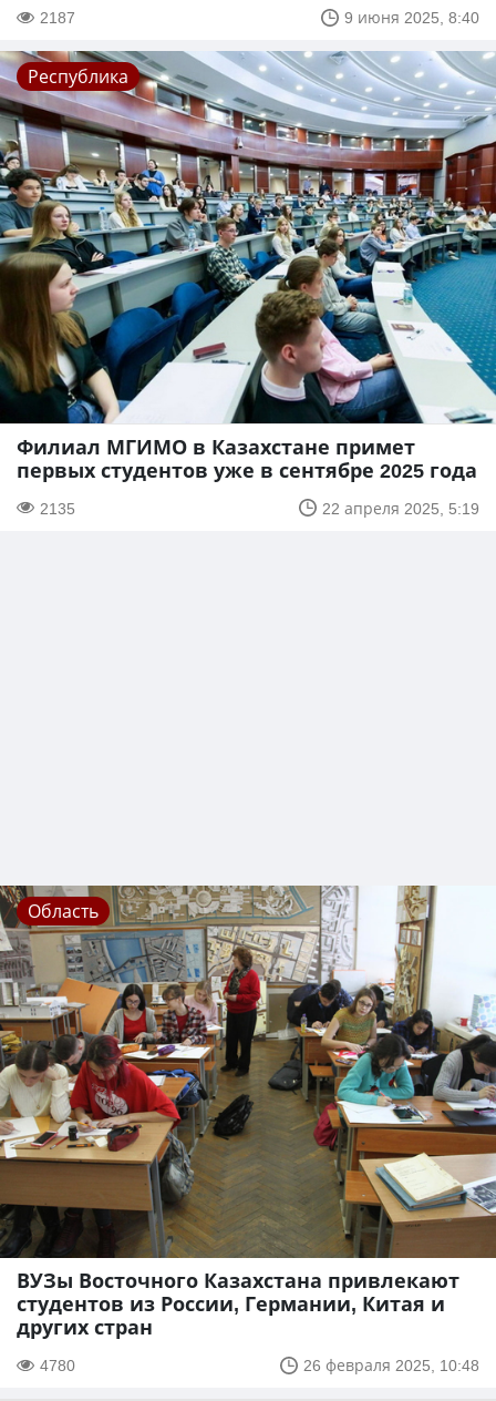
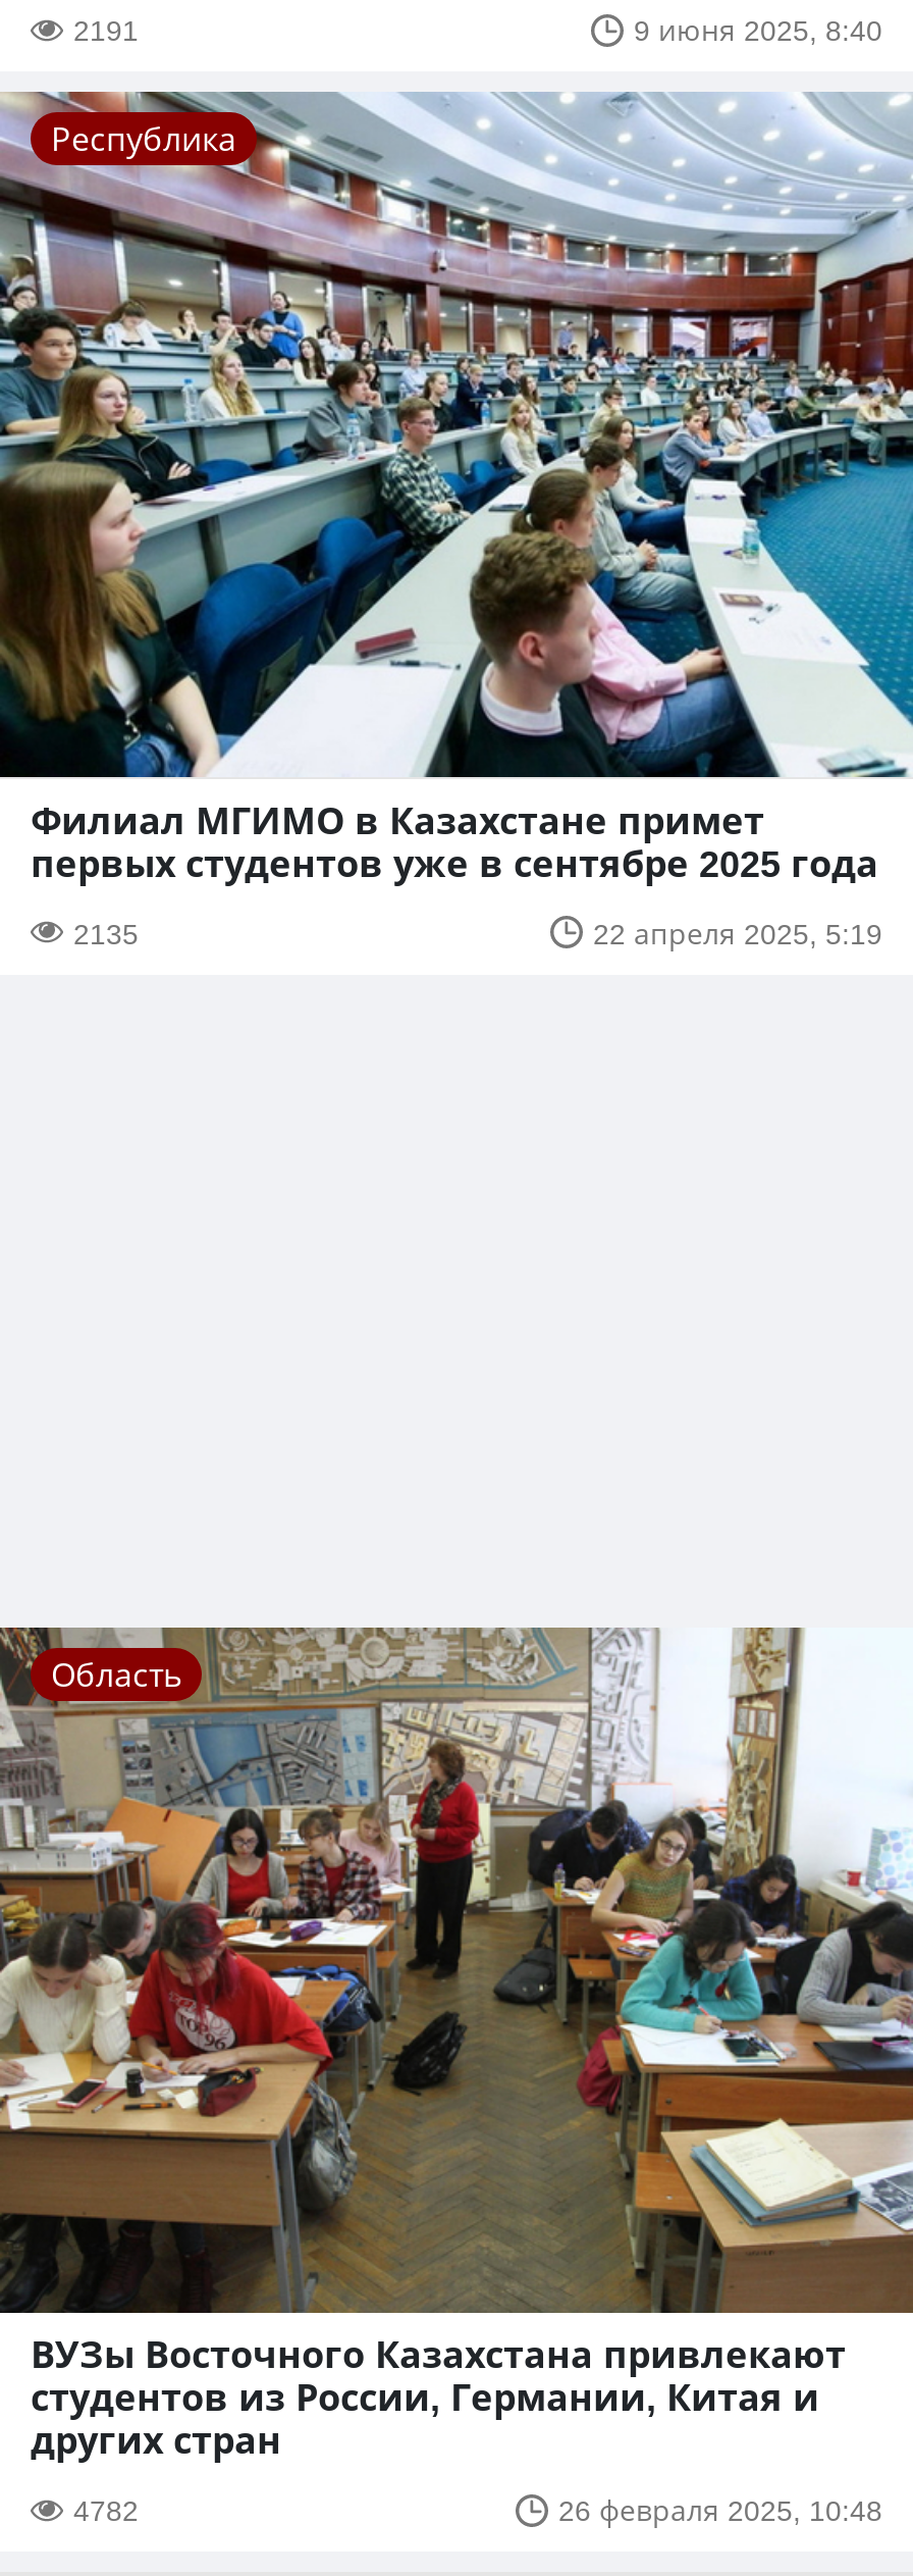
- 2187
+ 2191

- 4780
+ 4782
